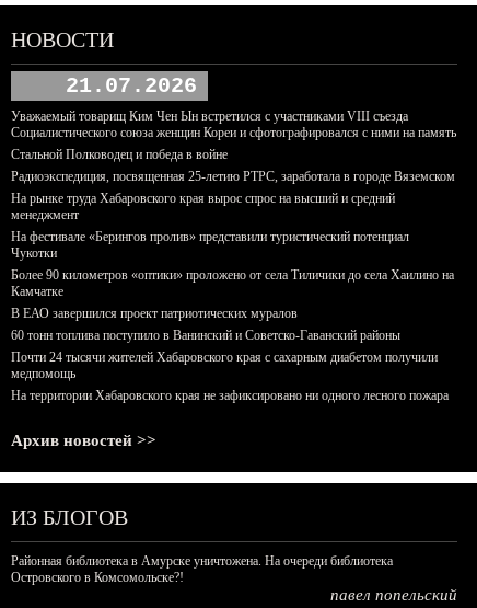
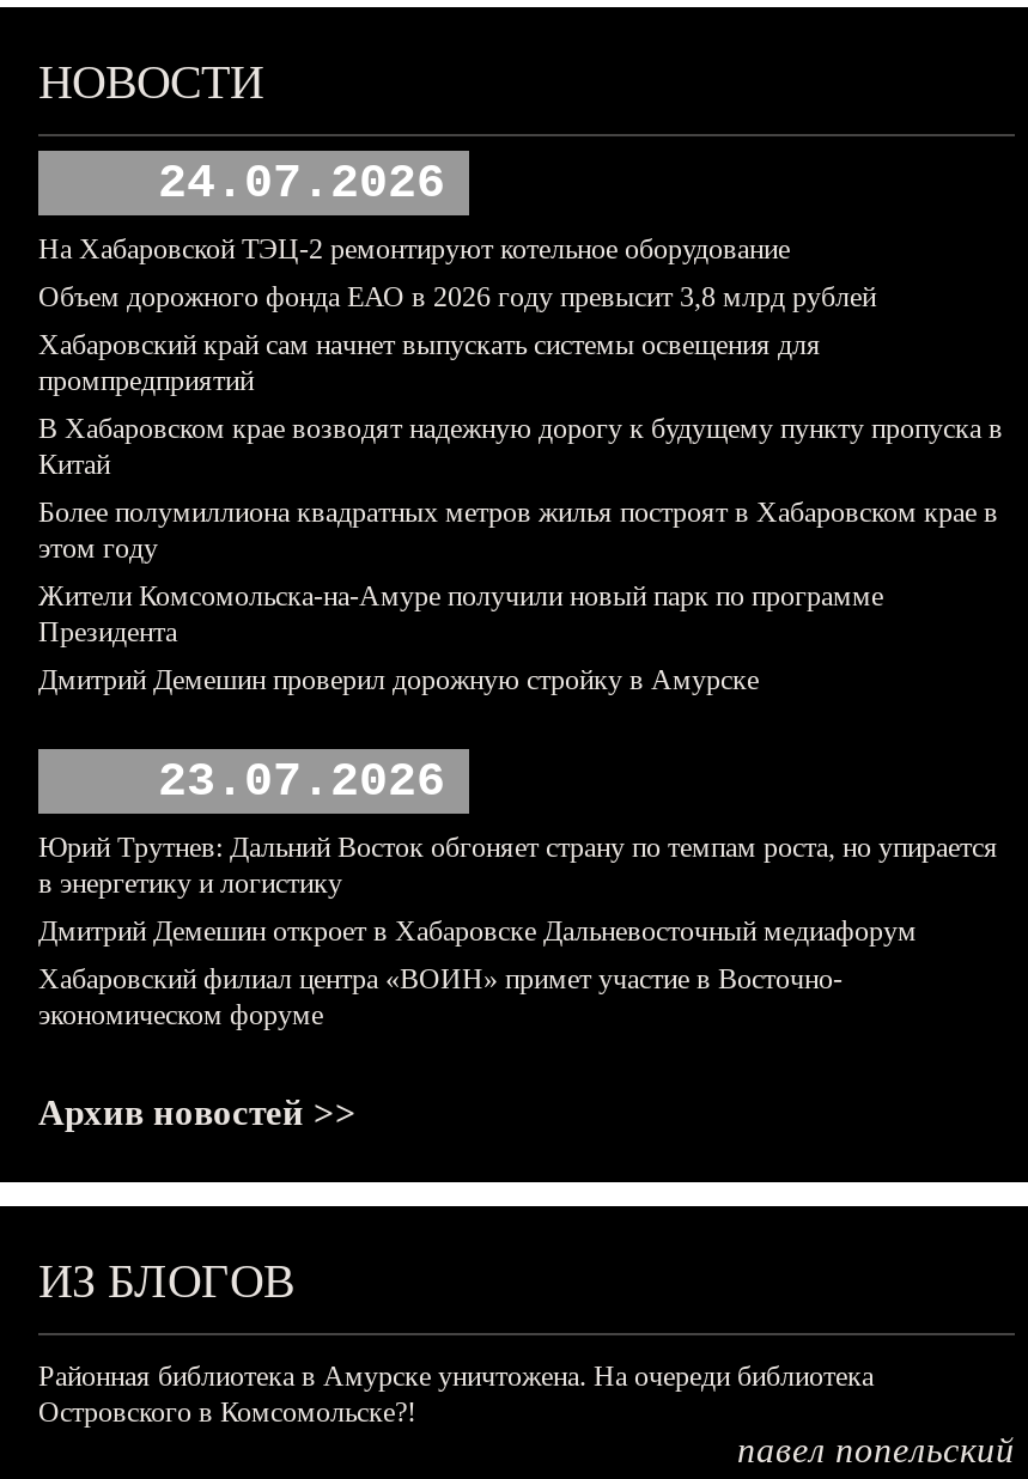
- 21.07.2026
- Уважаемый товарищ Ким Чен Ын встретился с участниками VIII съезда
- Социалистического союза женщин Кореи и сфотографировался с ними на память
- Стальной Полководец и победа в войне
- Радиоэкспедиция, посвященная 25-летию РТРС, заработала в городе Вяземском
- На рынке труда Хабаровского края вырос спрос на высший и средний
- менеджмент
- На фестивале «Берингов пролив» представили туристический потенциал
- Чукотки
- Более 90 километров «оптики» проложено от села Тиличики до села Хаилино на
- Камчатке
- В ЕАО завершился проект патриотических муралов
- 60 тонн топлива поступило в Ванинский и Советско-Гаванский районы
- Почти 24 тысячи жителей Хабаровского края с сахарным диабетом получили
- медпомощь
- На территории Хабаровского края не зафиксировано ни одного лесного пожара
+ 24.07.2026
+ На Хабаровской ТЭЦ-2 ремонтируют котельное оборудование
+ Объем дорожного фонда ЕАО в 2026 году превысит 3,8 млрд рублей
+ Хабаровский край сам начнет выпускать системы освещения для
+ промпредприятий
+ В Хабаровском крае возводят надежную дорогу к будущему пункту пропуска в
+ Китай
+ Более полумиллиона квадратных метров жилья построят в Хабаровском крае в
+ этом году
+ Жители Комсомольска-на-Амуре получили новый парк по программе
+ Президента
+ Дмитрий Демешин проверил дорожную стройку в Амурске
+ 23.07.2026
+ Юрий Трутнев: Дальний Восток обгоняет страну по темпам роста, но упирается
+ в энергетику и логистику
+ Дмитрий Демешин откроет в Хабаровске Дальневосточный медиафорум
+ Хабаровский филиал центра «ВОИН» примет участие в Восточно-
+ экономическом форуме
